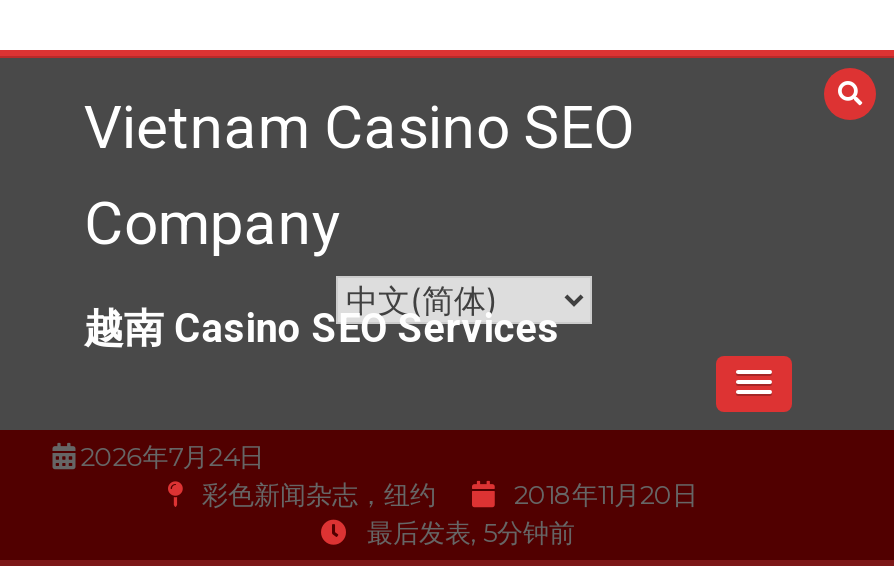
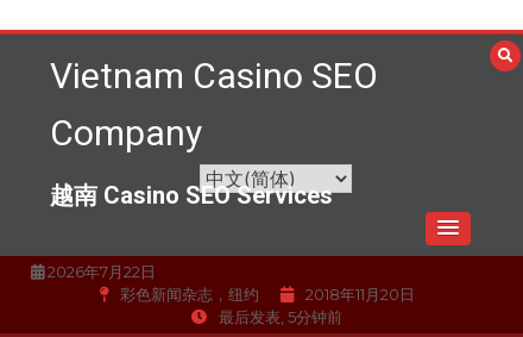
- 2026年7月24日
+ 2026年7月22日
